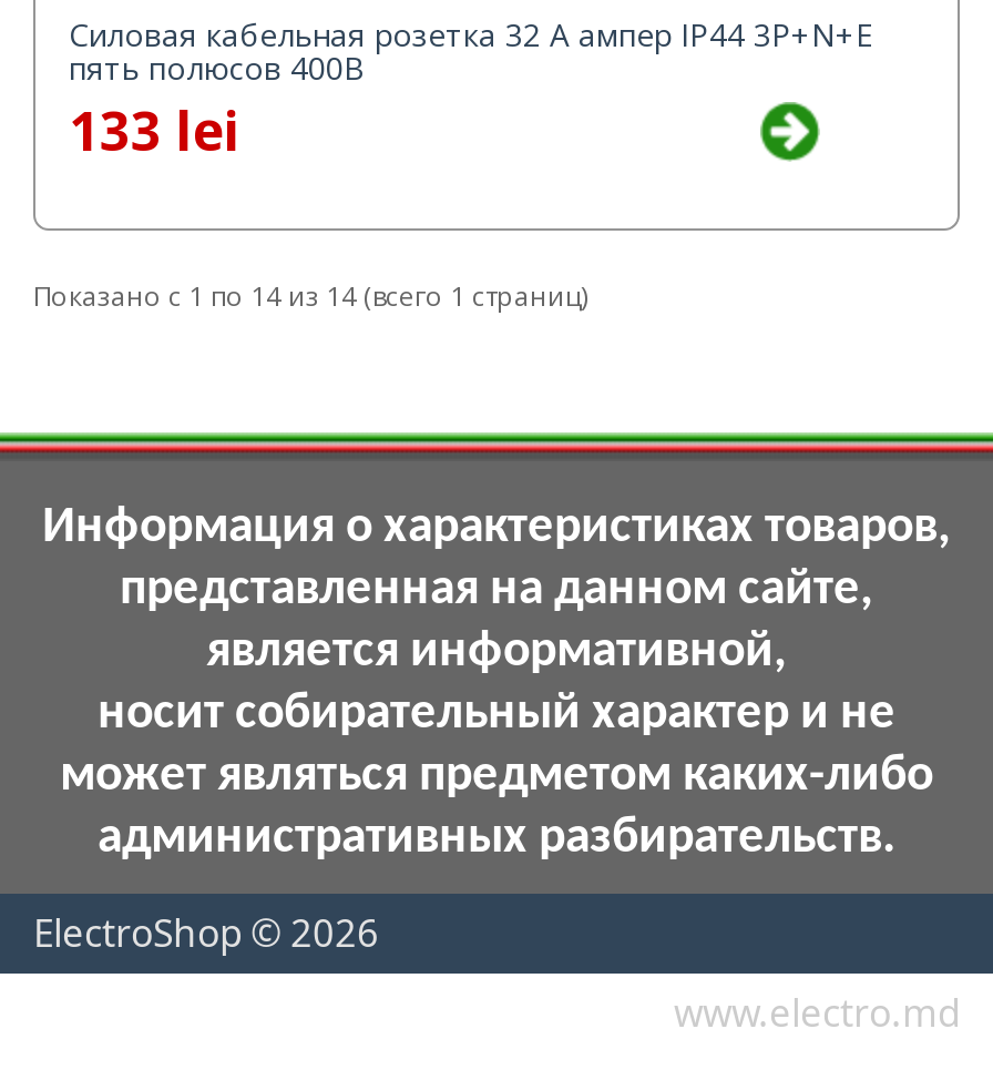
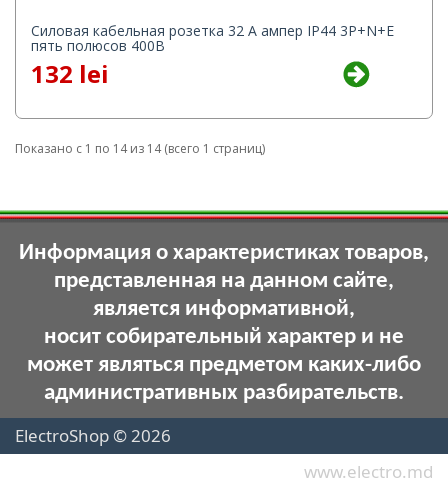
- 133 lei
+ 132 lei
